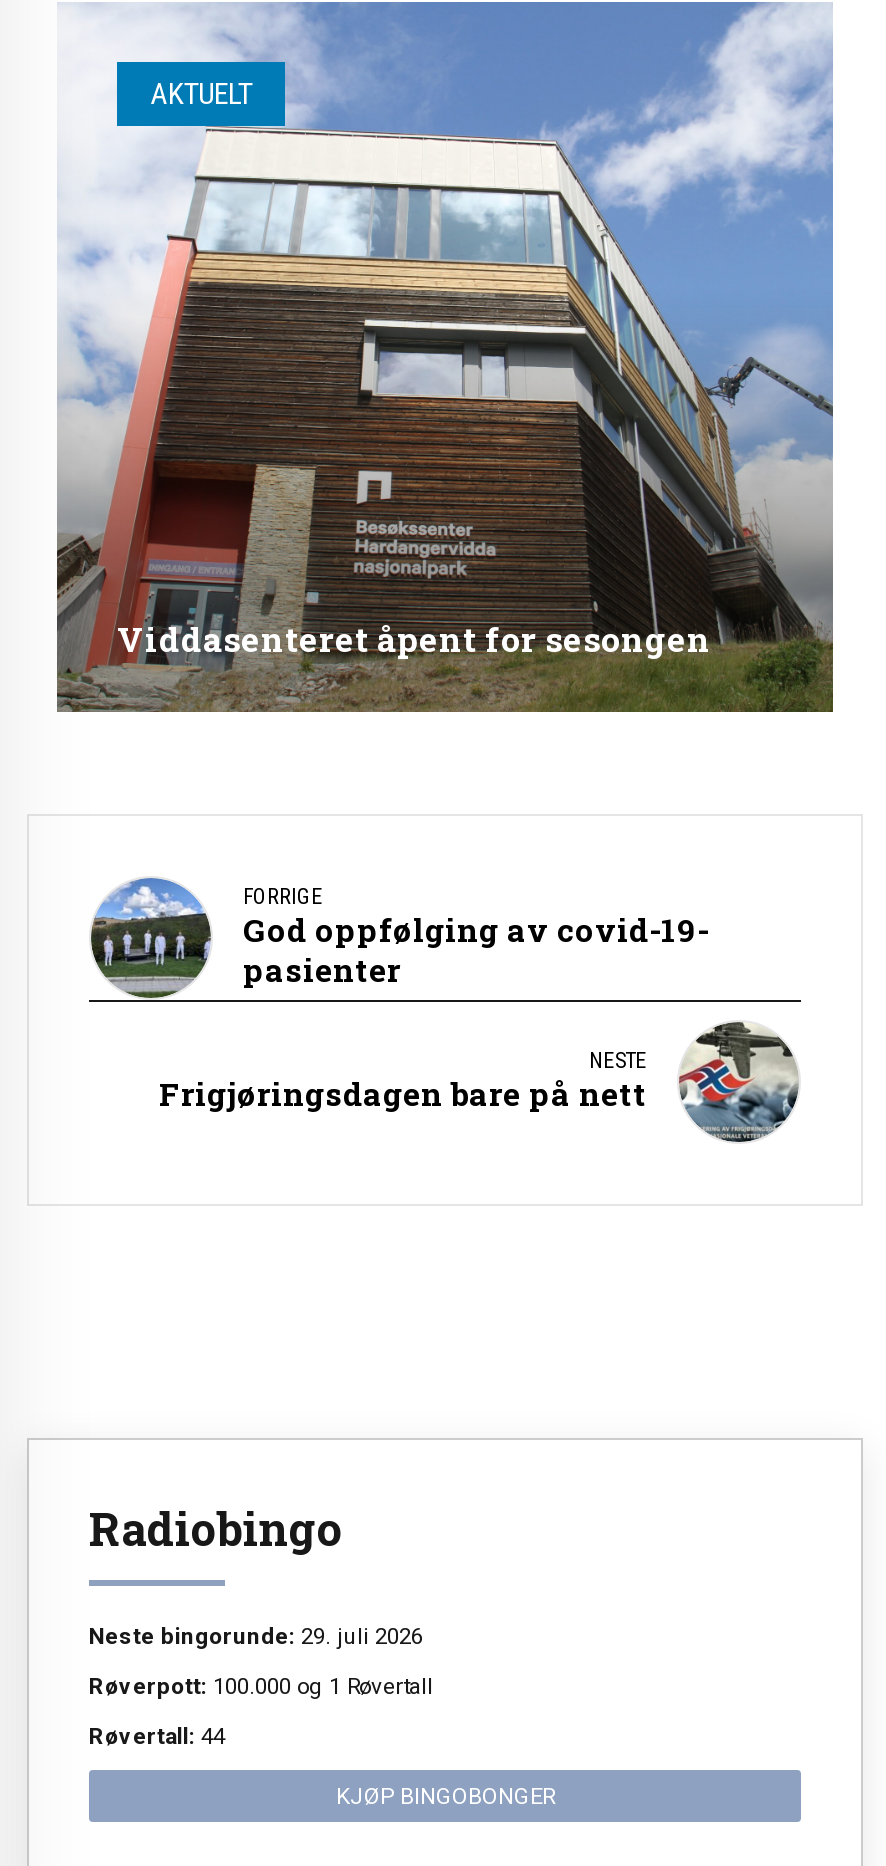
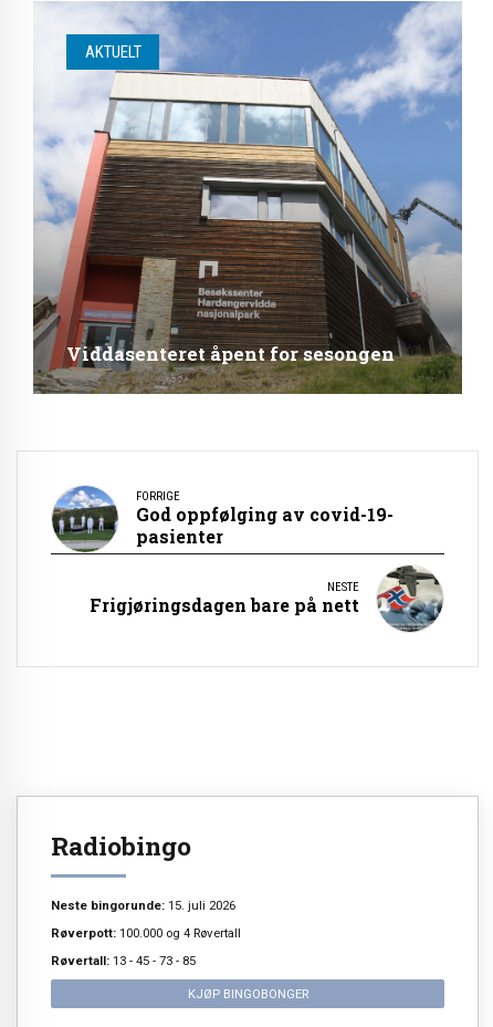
- Neste bingorunde: 29. juli 2026
+ Neste bingorunde: 15. juli 2026

- Røverpott: 100.000 og 1 Røvertall
+ Røverpott: 100.000 og 4 Røvertall

- Røvertall: 44
+ Røvertall: 13 - 45 - 73 - 85
